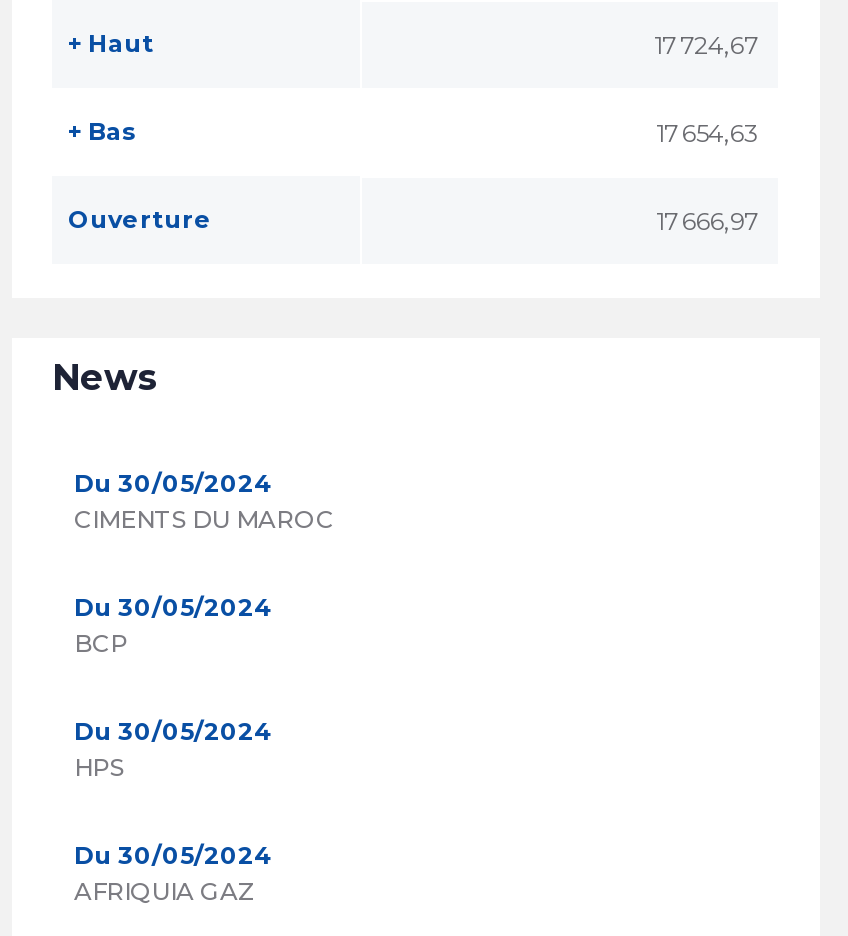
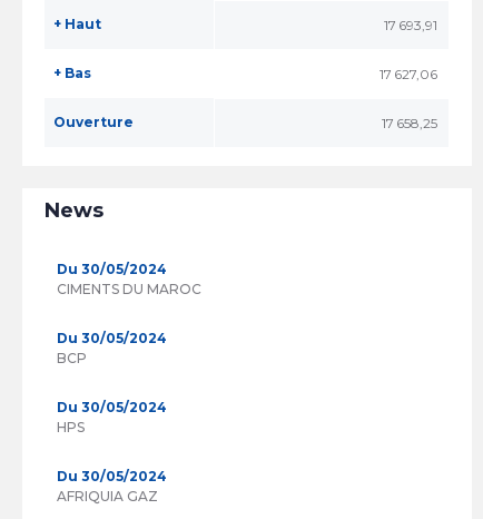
- 17 724,67
+ 17 693,91

- 17 654,63
+ 17 627,06

- 17 666,97
+ 17 658,25
